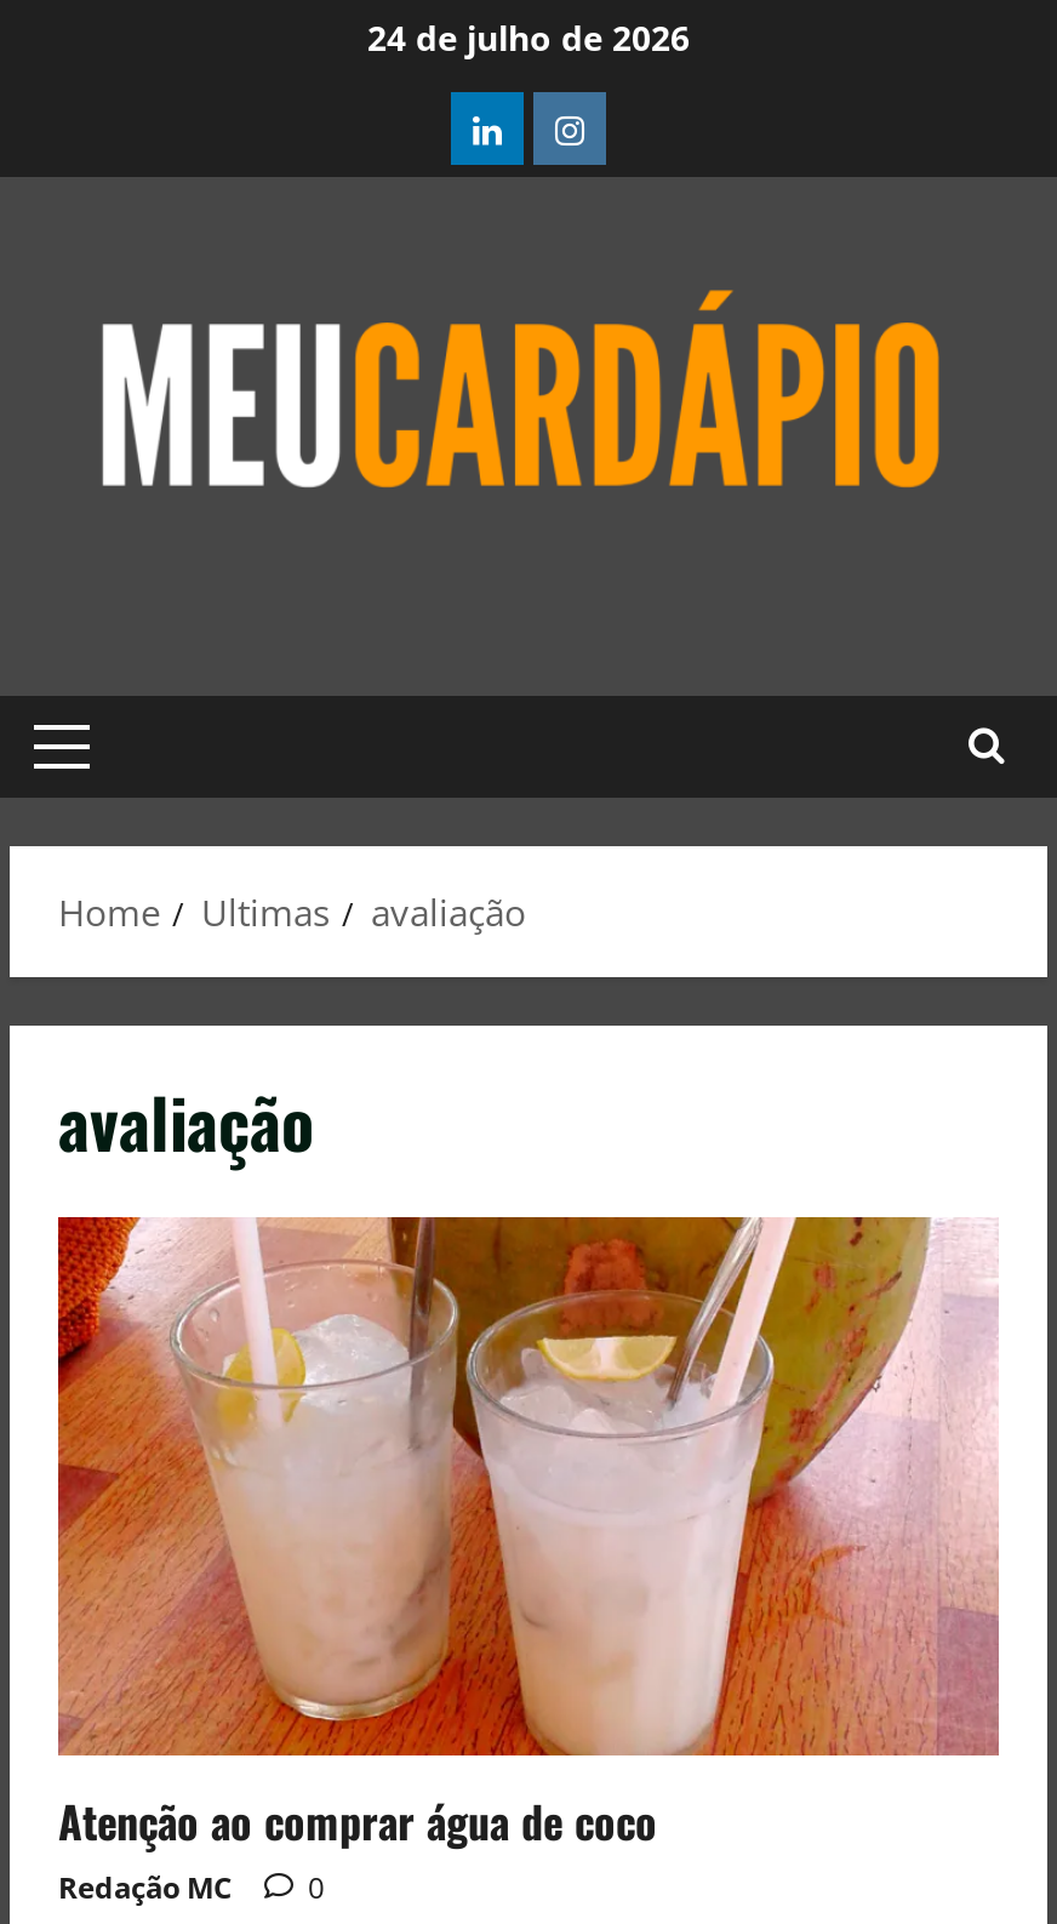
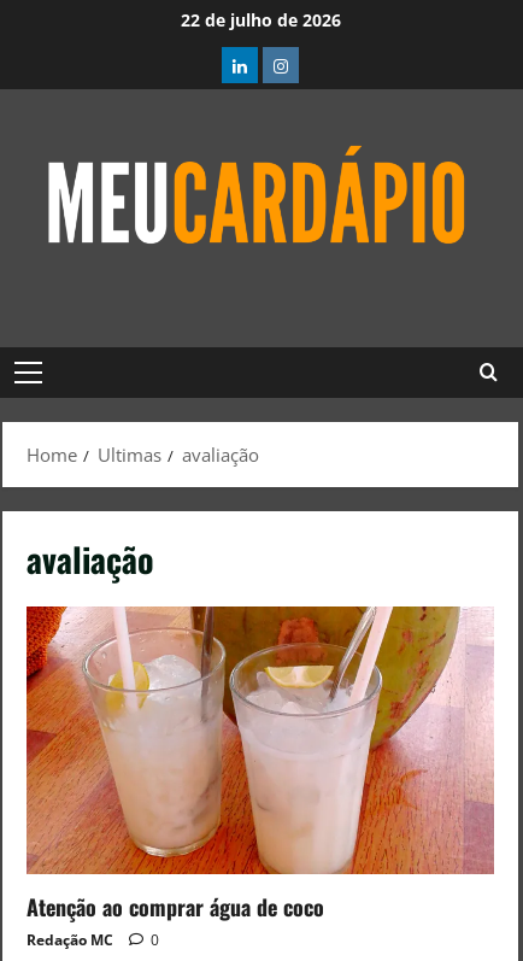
- 24 de julho de 2026
+ 22 de julho de 2026
